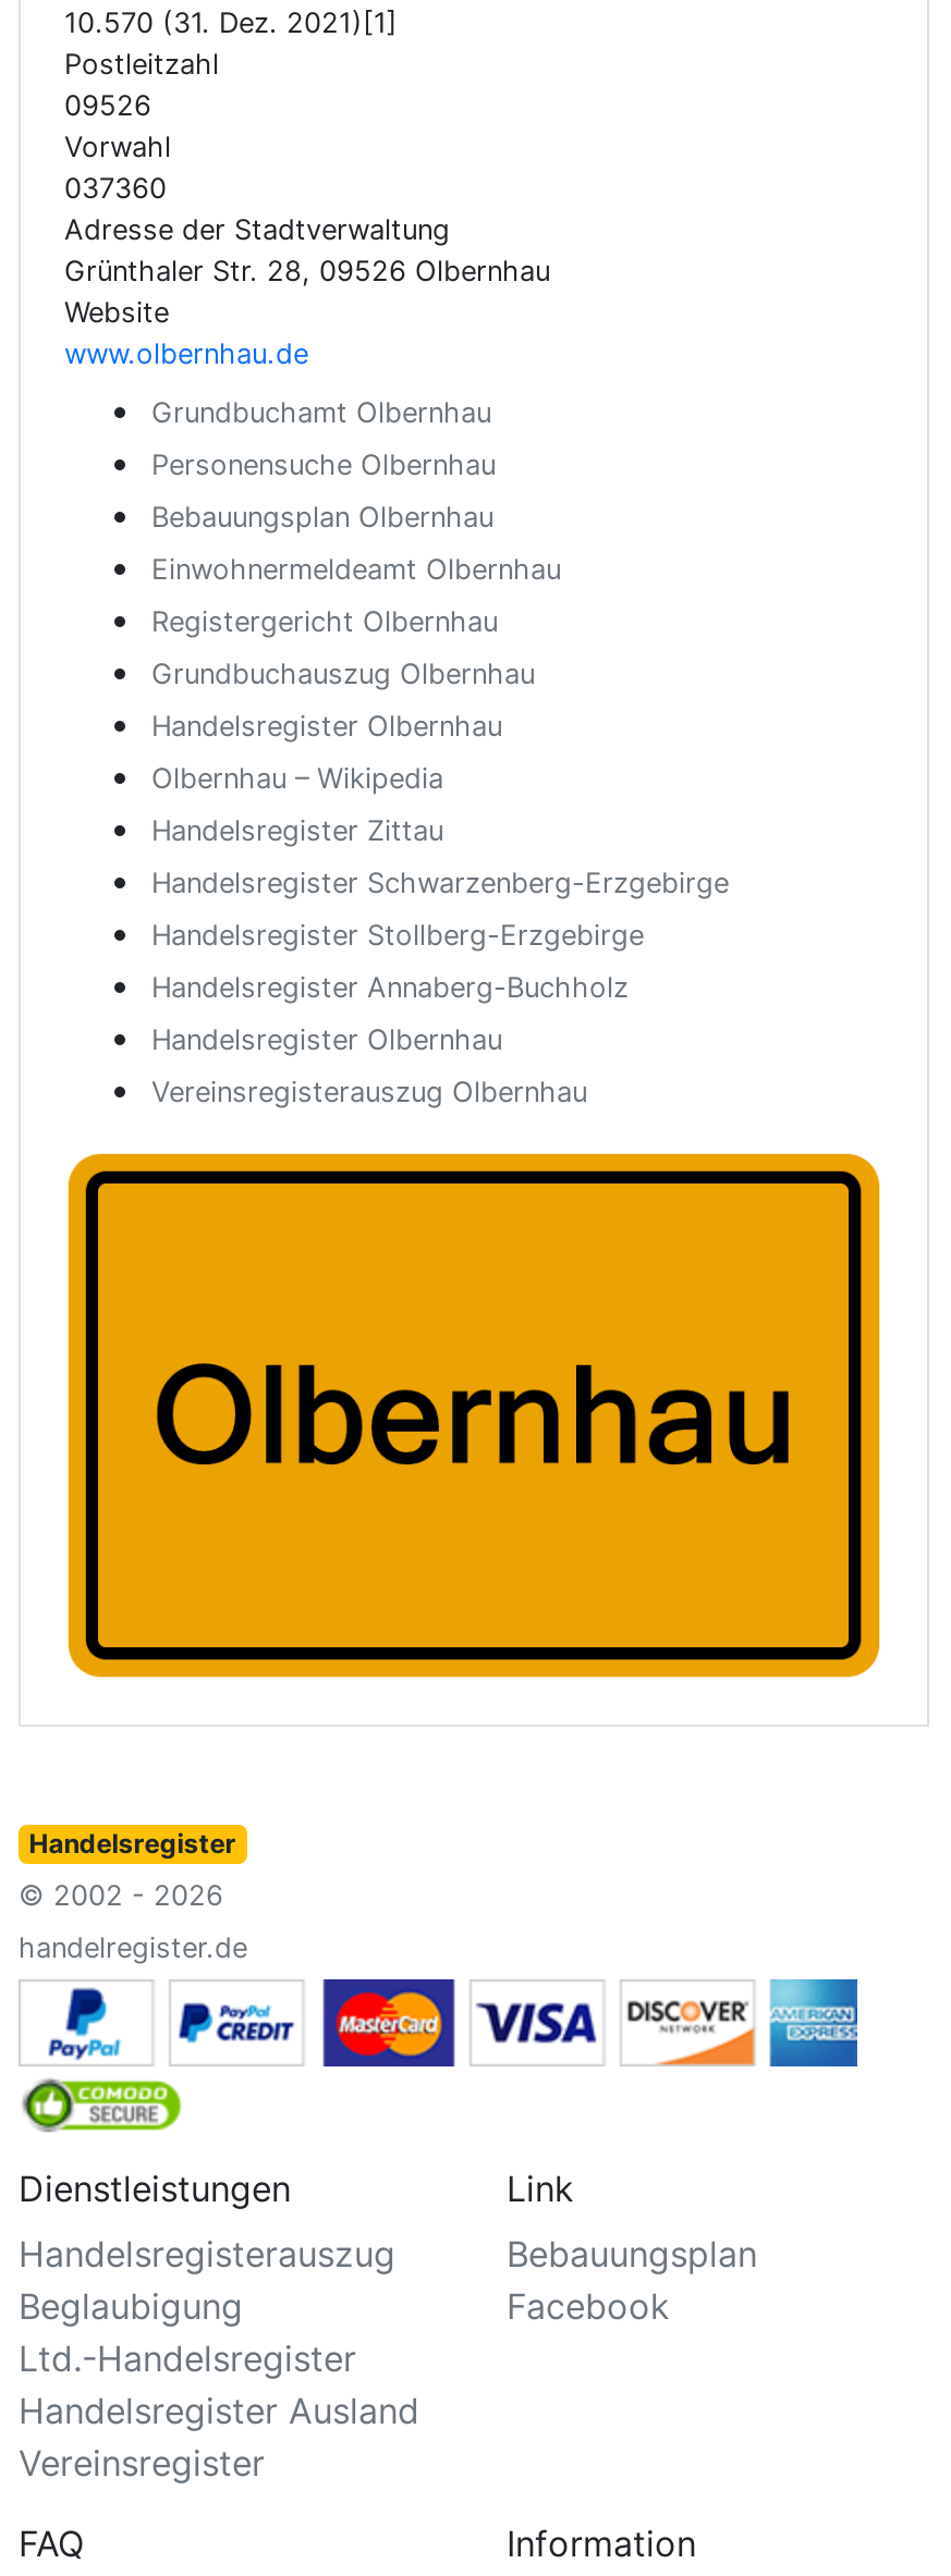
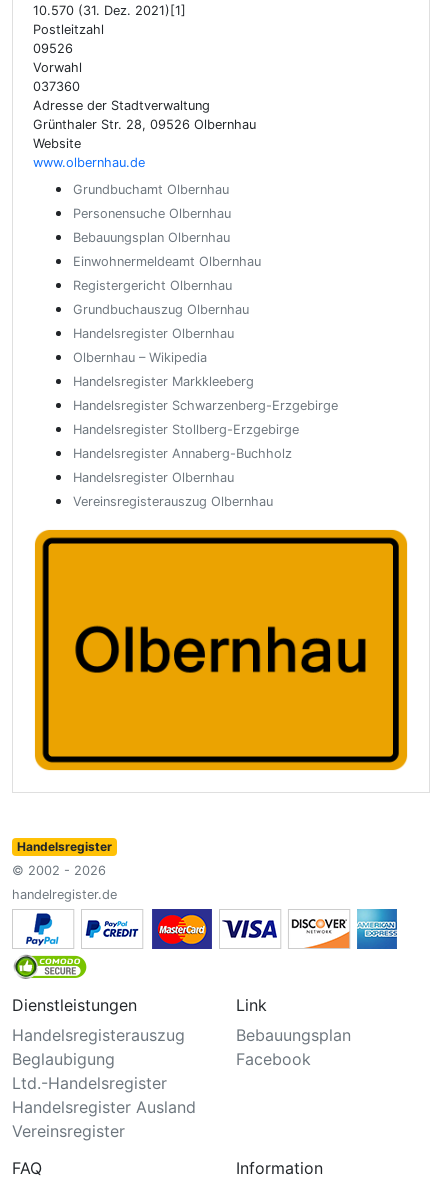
- Handelsregister Zittau
+ Handelsregister Markkleeberg
